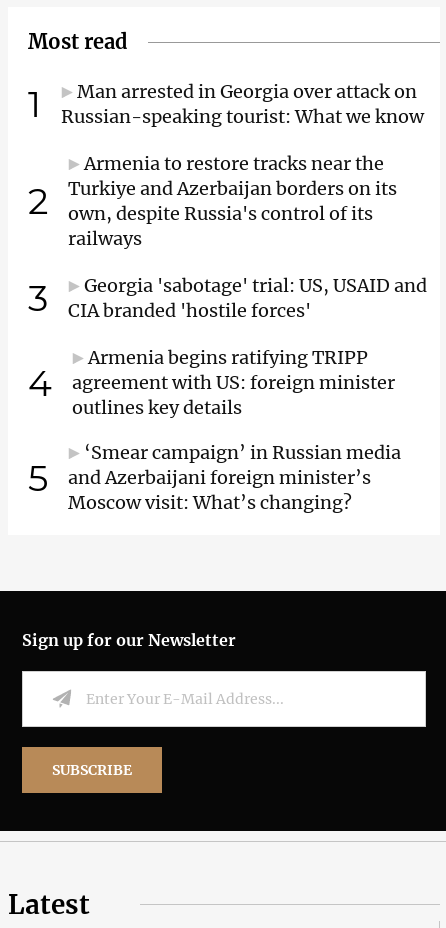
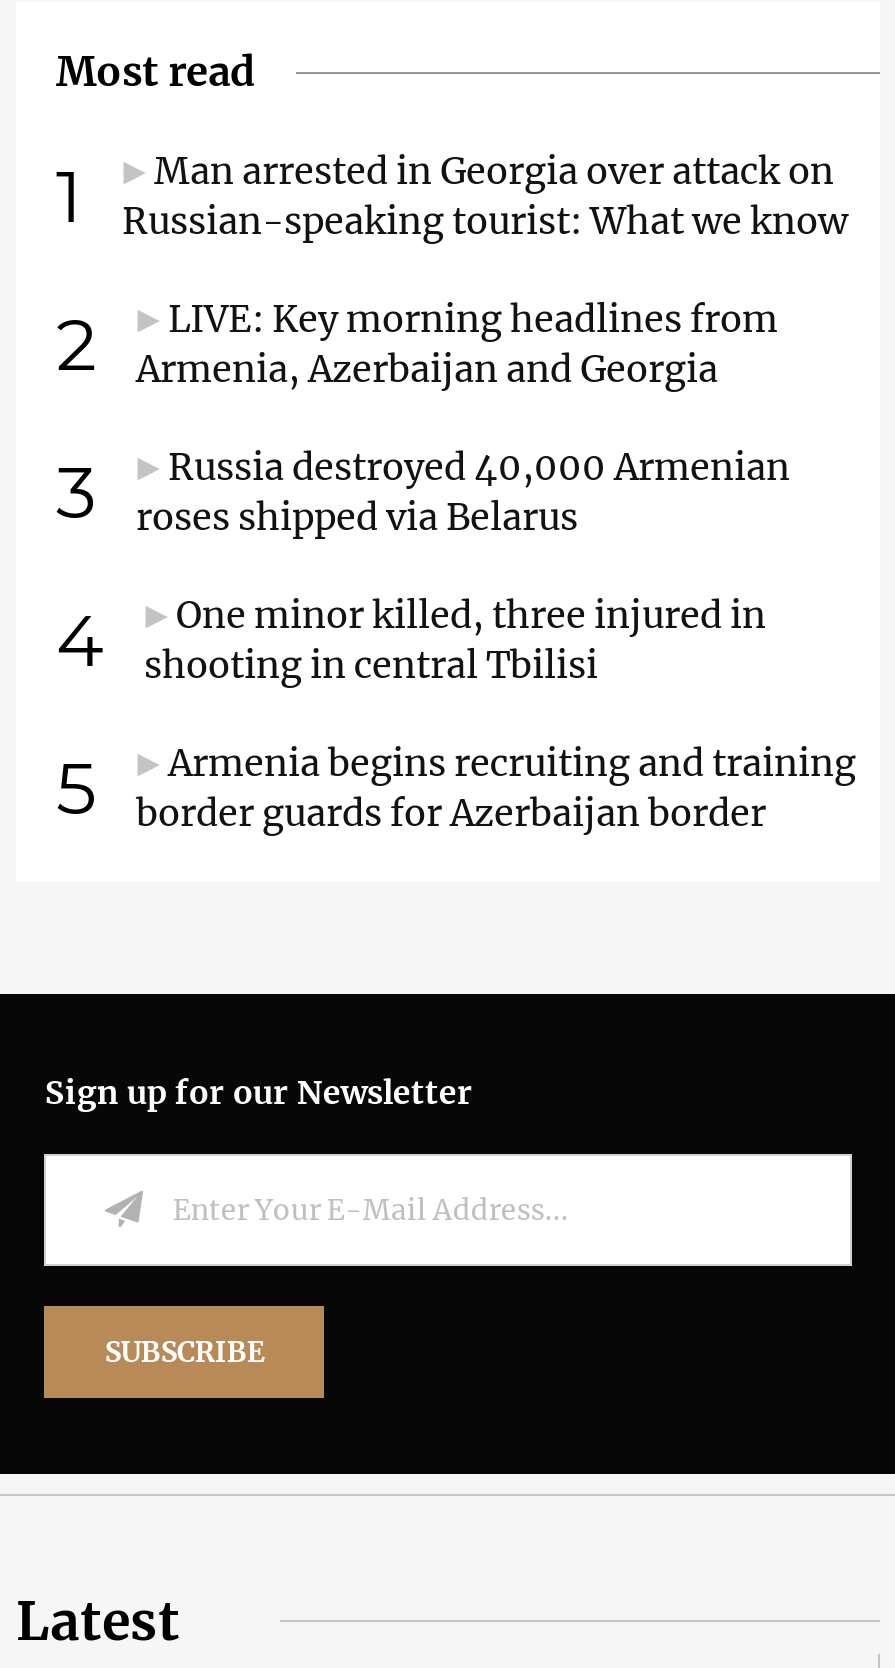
- Armenia to restore tracks near the
- Turkiye and Azerbaijan borders on its
- own, despite Russia's control of its
- railways
+ LIVE: Key morning headlines from
+ Armenia, Azerbaijan and Georgia

- Georgia 'sabotage' trial: US, USAID and
- CIA branded 'hostile forces'
+ Russia destroyed 40,000 Armenian
+ roses shipped via Belarus

- Armenia begins ratifying TRIPP
- agreement with US: foreign minister
- outlines key details
+ One minor killed, three injured in
+ shooting in central Tbilisi

- ‘Smear campaign’ in Russian media
- and Azerbaijani foreign minister’s
- Moscow visit: What’s changing?
+ Armenia begins recruiting and training
+ border guards for Azerbaijan border
